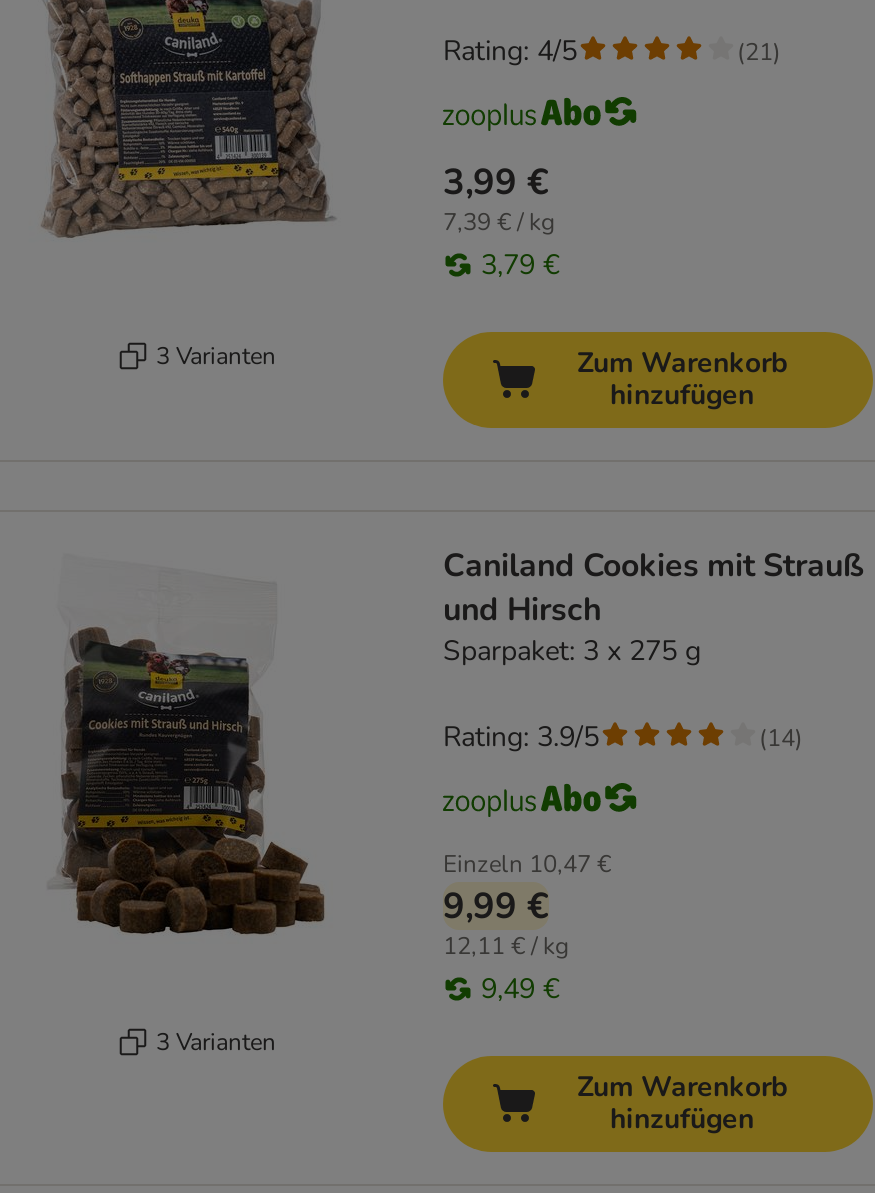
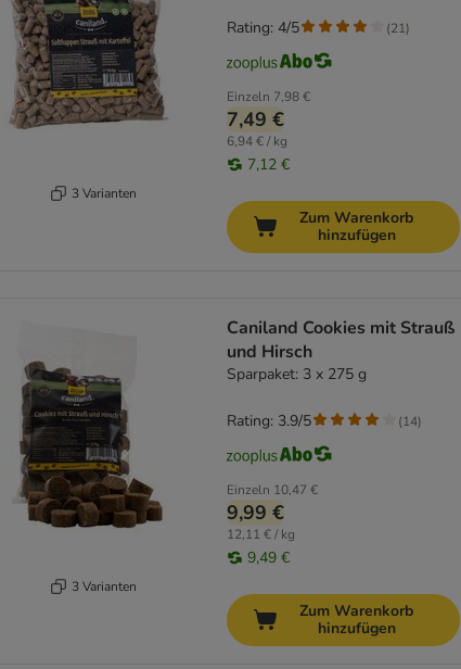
- 3,99 €
- 7,39 € / kg
- 3,79 €
+ Einzeln 7,98 €
+ 7,49 €
+ 6,94 € / kg
+ 7,12 €
